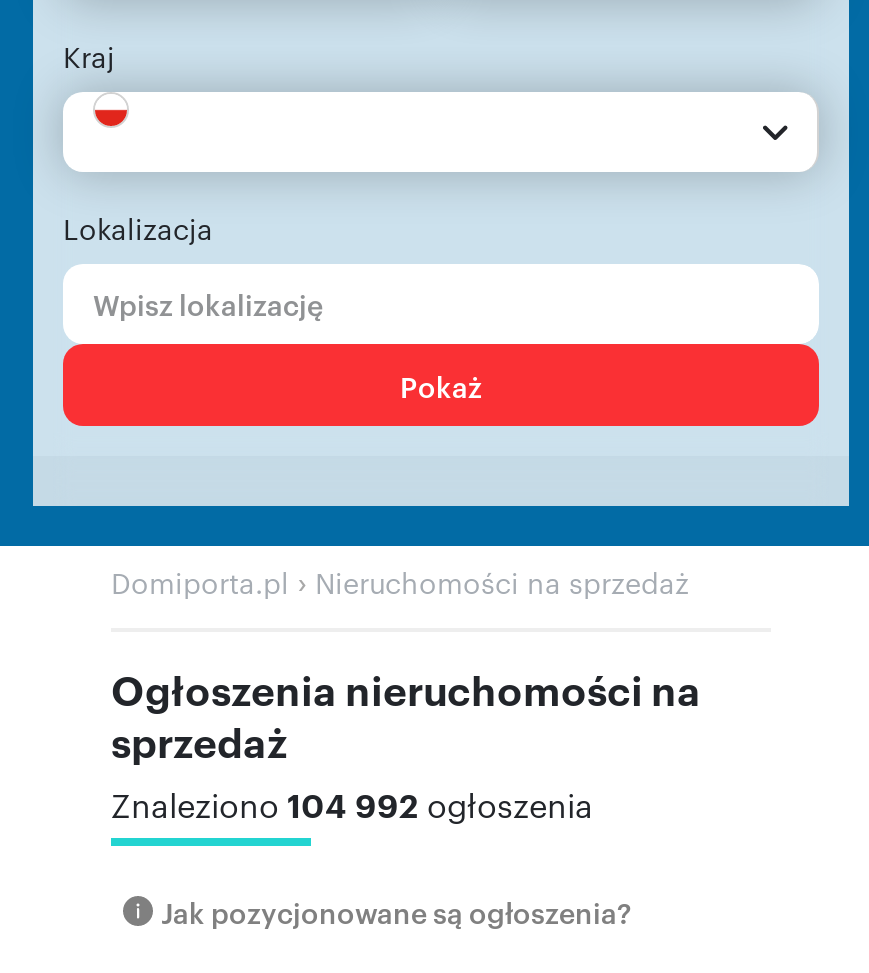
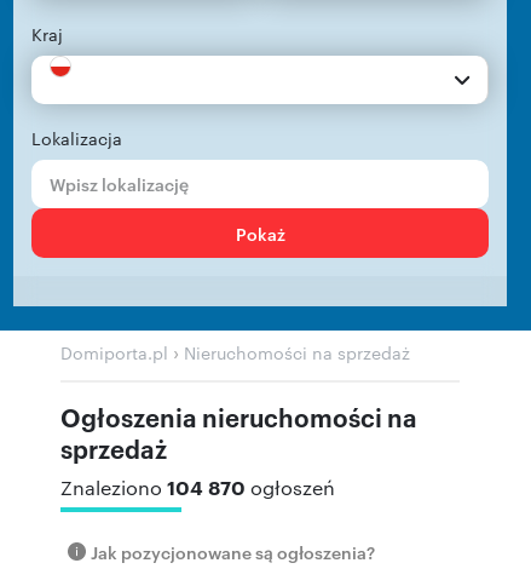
- Znaleziono 104 992 ogłoszenia
+ Znaleziono 104 870 ogłoszeń
